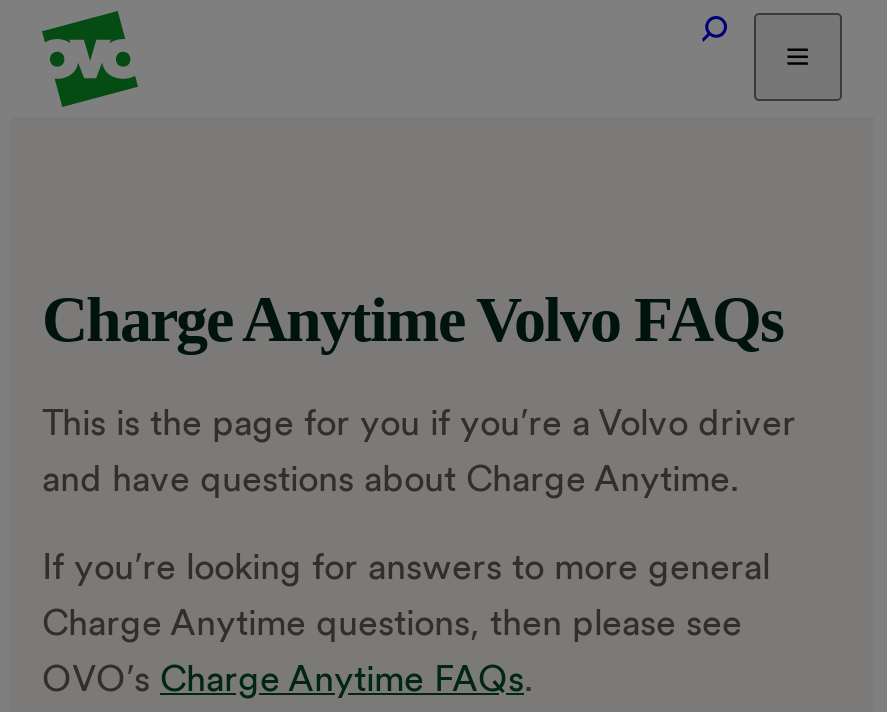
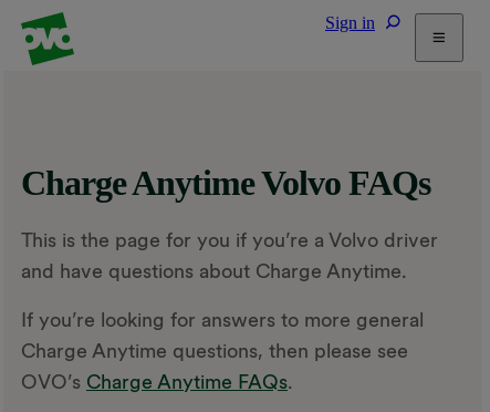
+ Sign in
